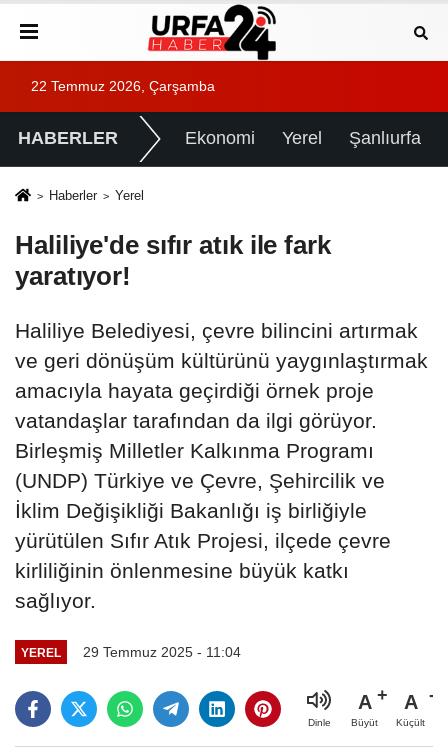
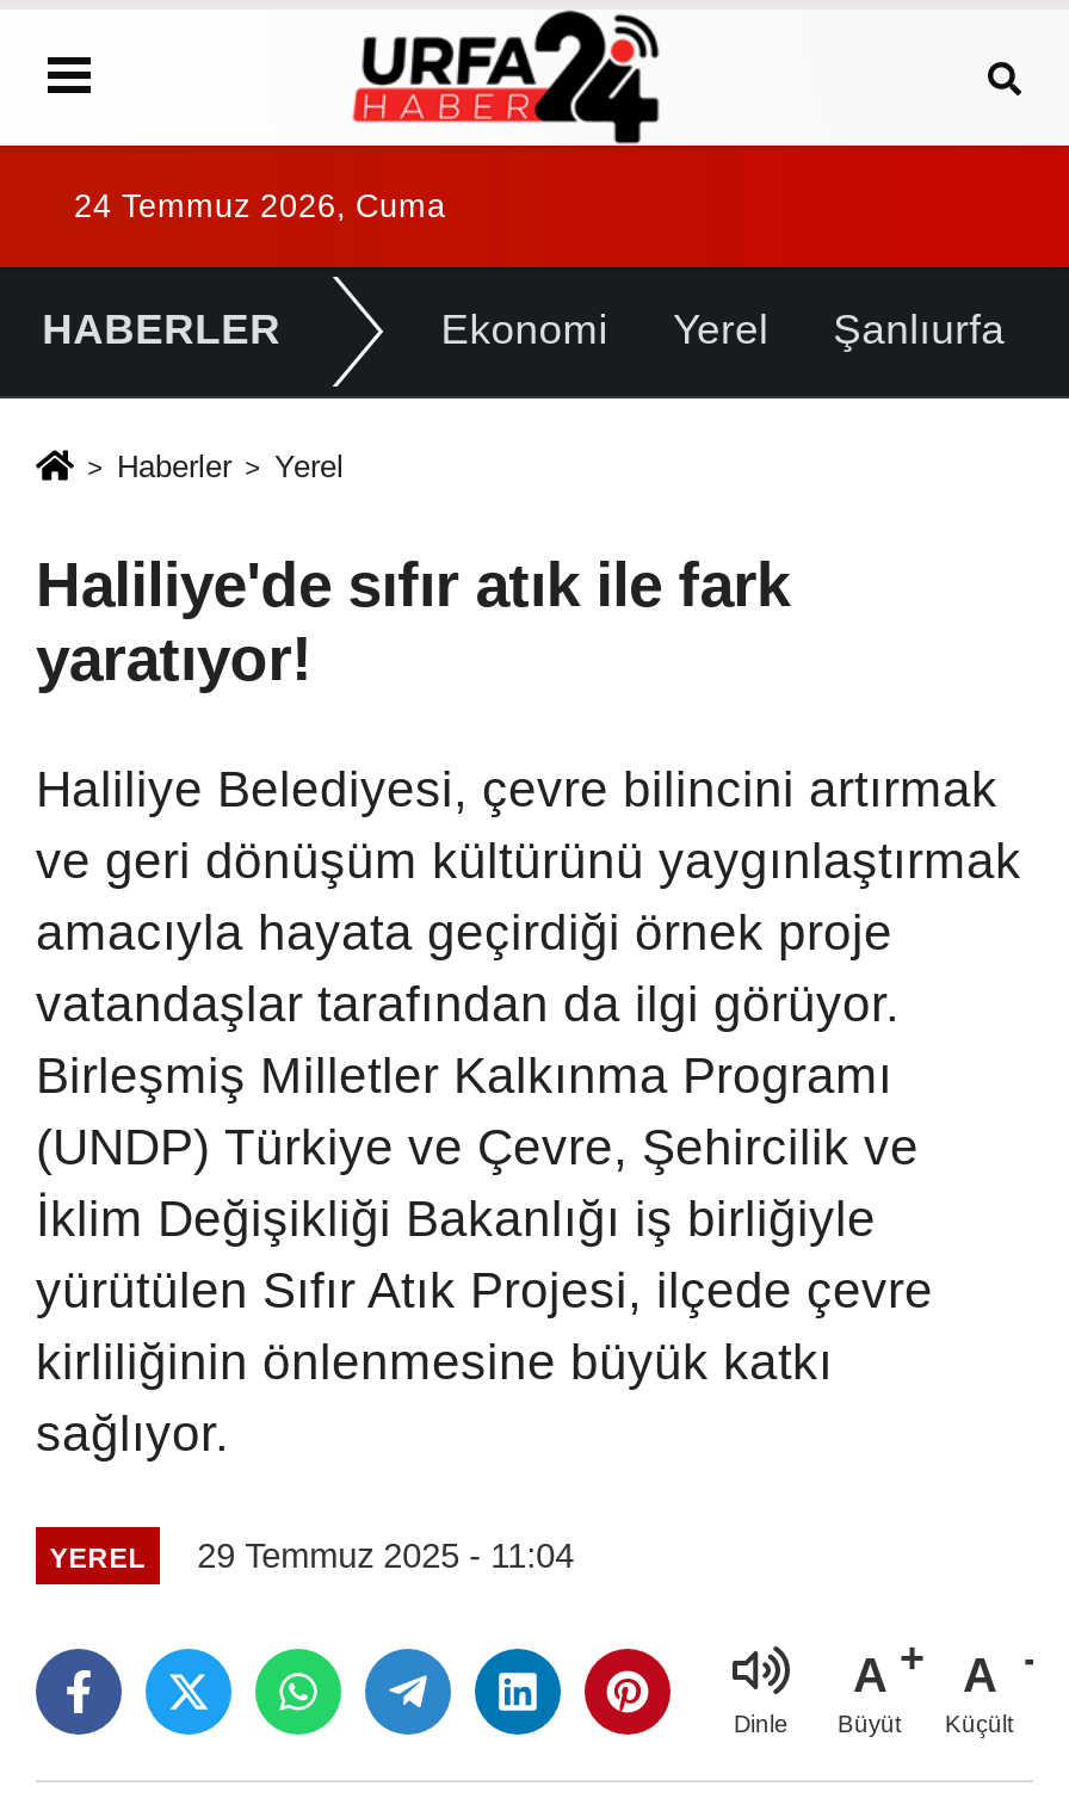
- 22 Temmuz 2026, Çarşamba
+ 24 Temmuz 2026, Cuma
